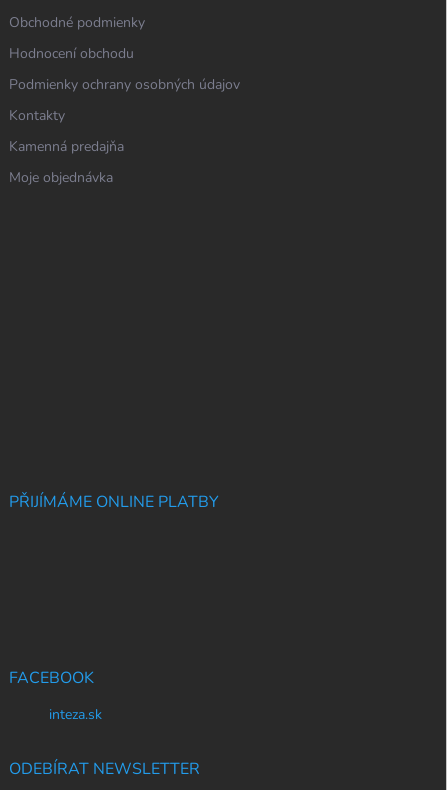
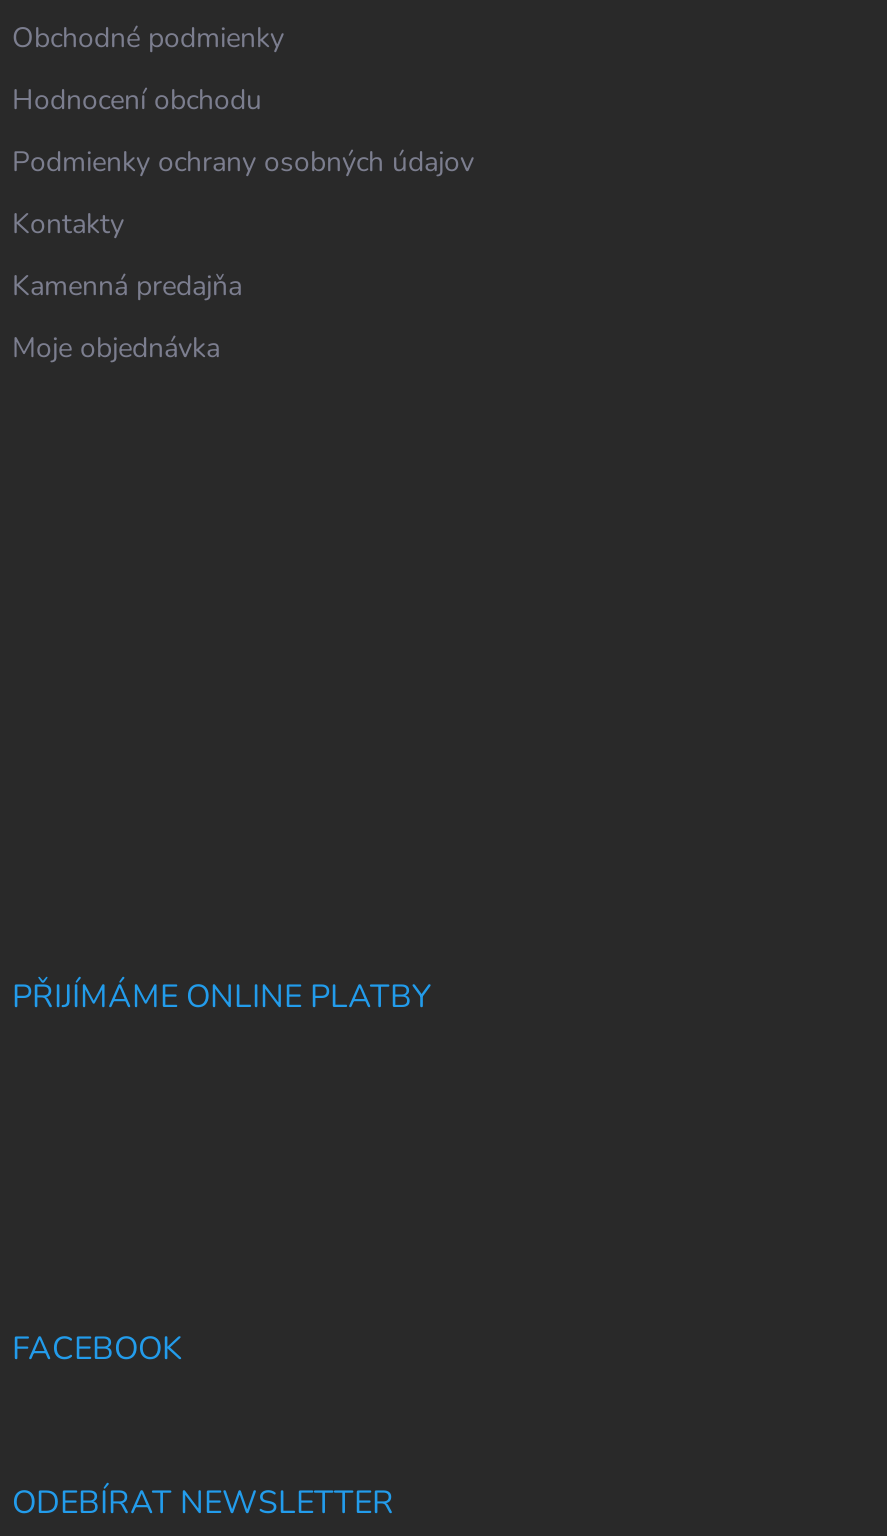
- inteza.sk
